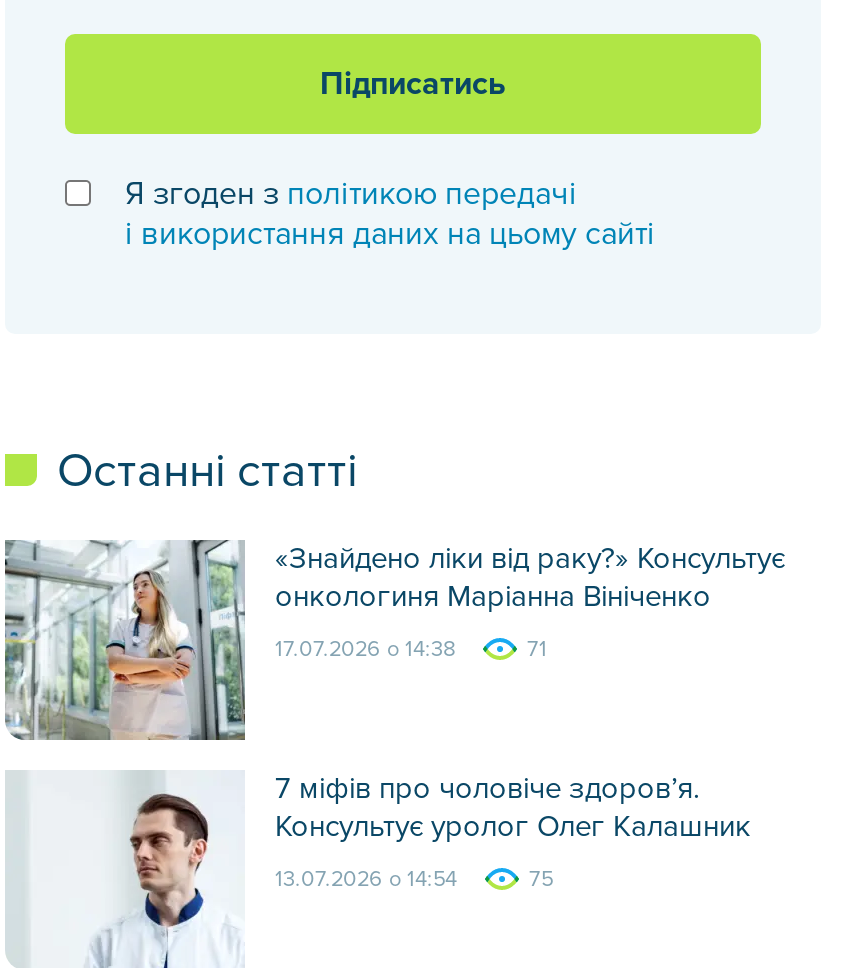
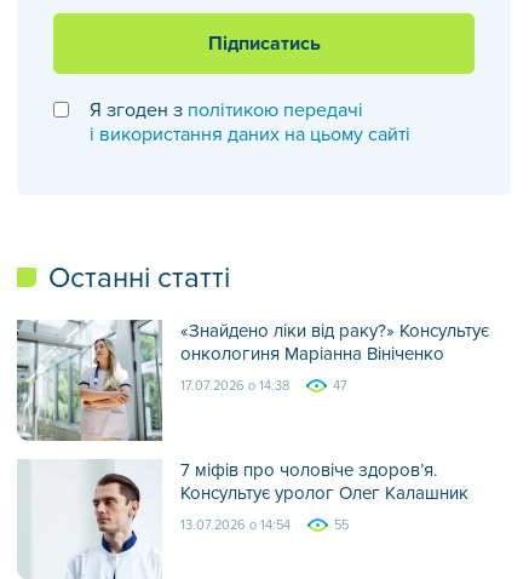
- 71
+ 47

- 75
+ 55
